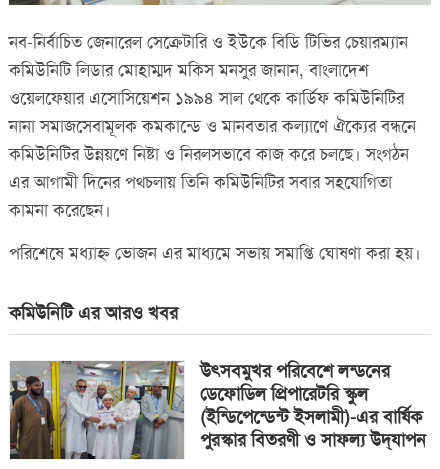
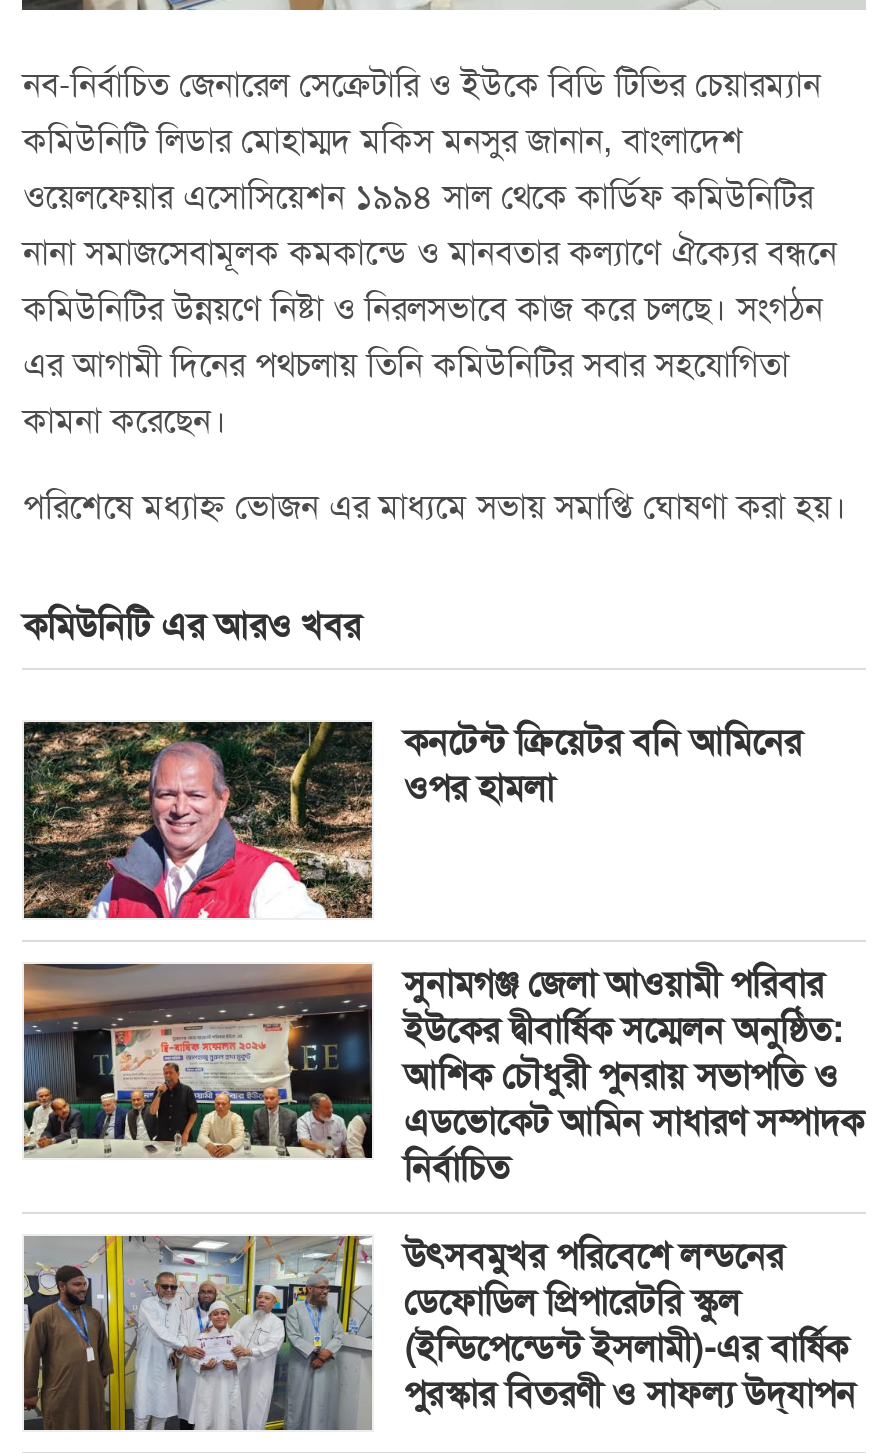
+ [image]
+ কনটেন্ট ক্রিয়েটর বনি আমিনের
+ ওপর হামলা

+ [image]
+ সুনামগঞ্জ জেলা আওয়ামী পরিবার
+ ইউকের দ্বীবার্ষিক সম্মেলন অনুষ্ঠিত:
+ আশিক চৌধুরী পুনরায় সভাপতি ও
+ এডভোকেট আমিন সাধারণ সম্পাদক
+ নির্বাচিত
